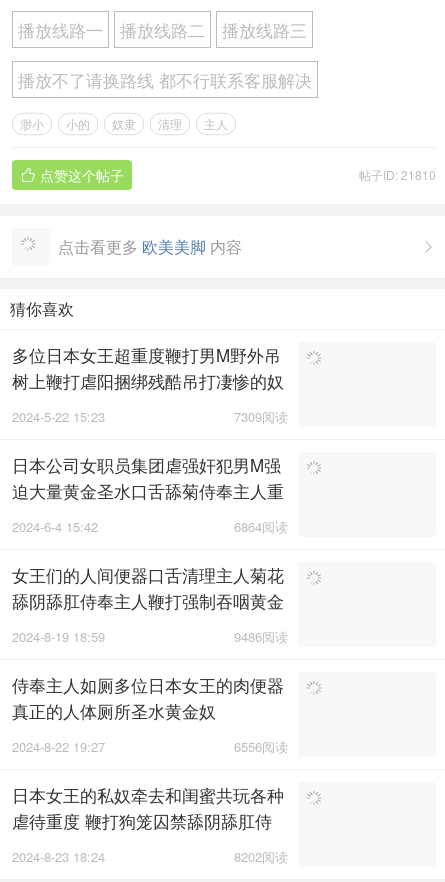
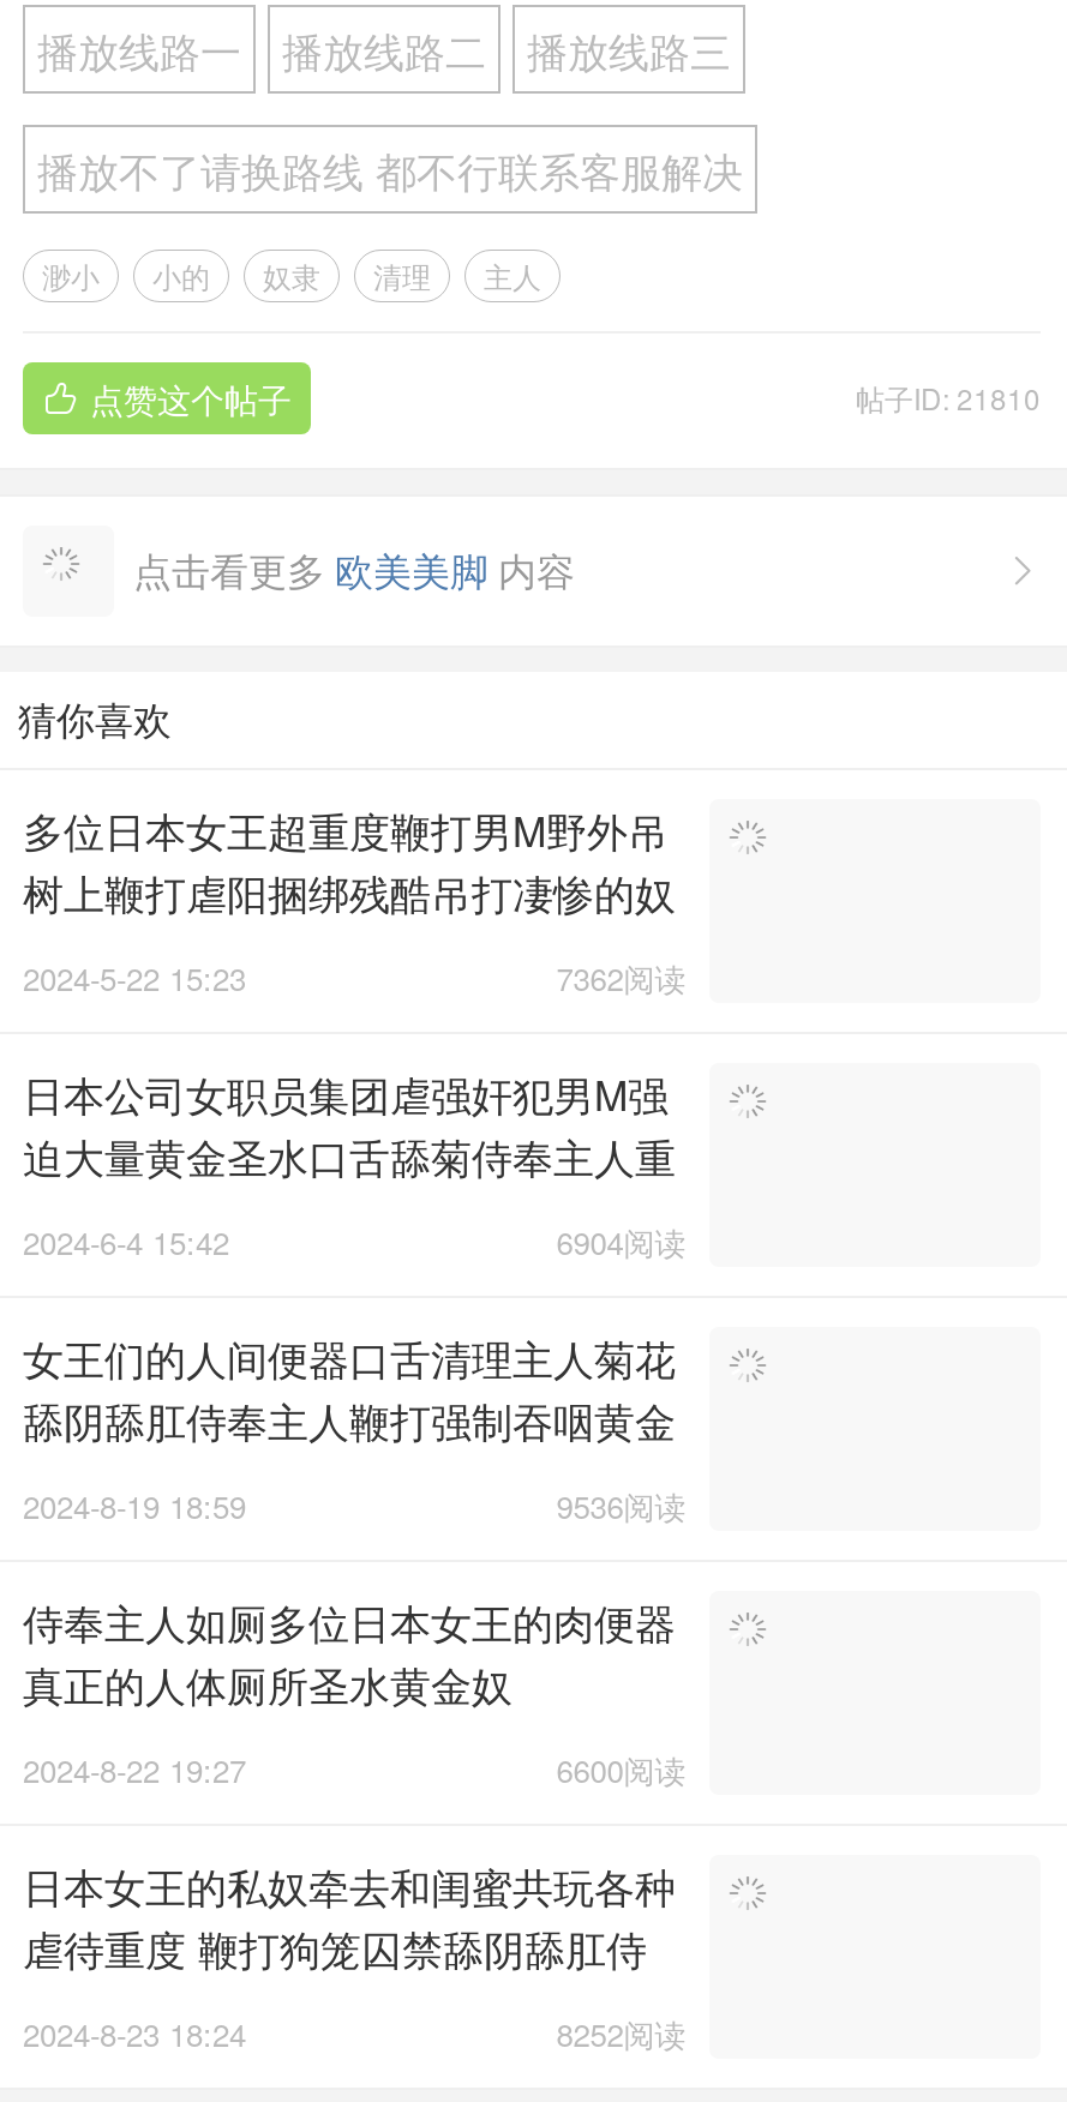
- 7309阅读
+ 7362阅读

- 6864阅读
+ 6904阅读

- 9486阅读
+ 9536阅读

- 6556阅读
+ 6600阅读

- 8202阅读
+ 8252阅读
